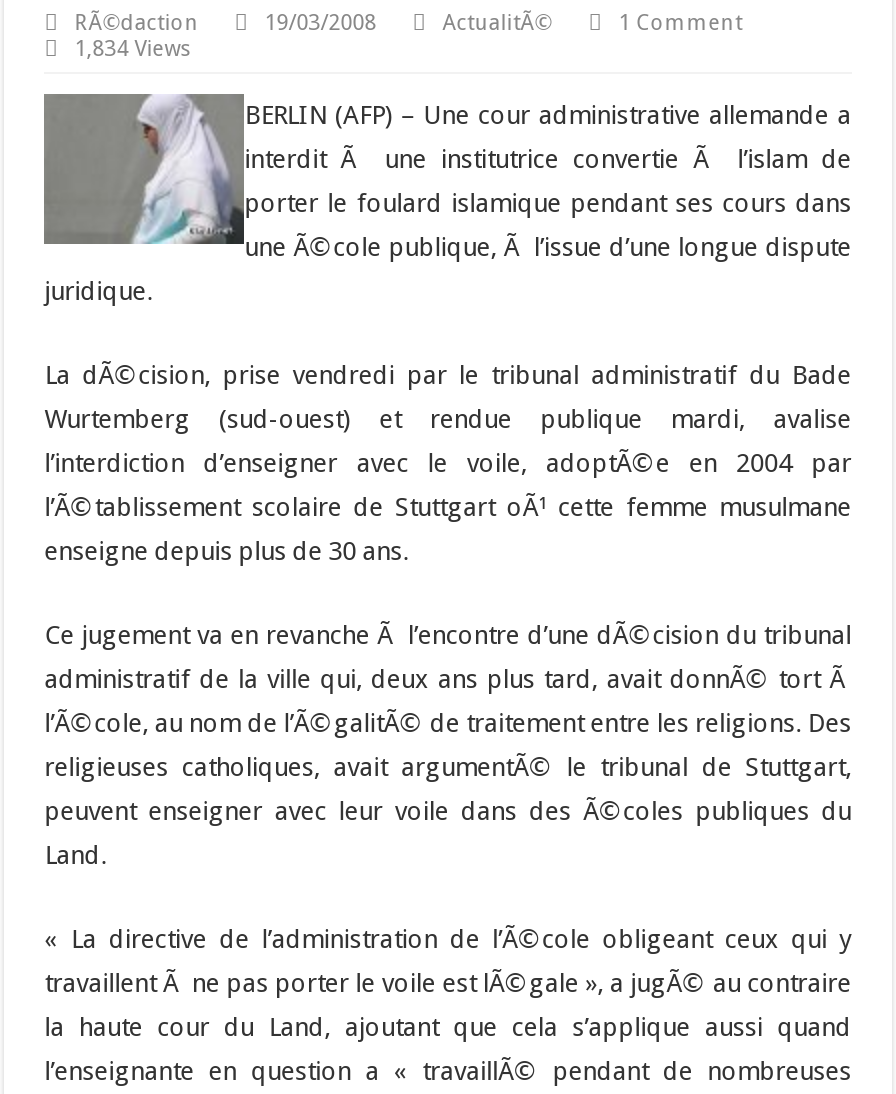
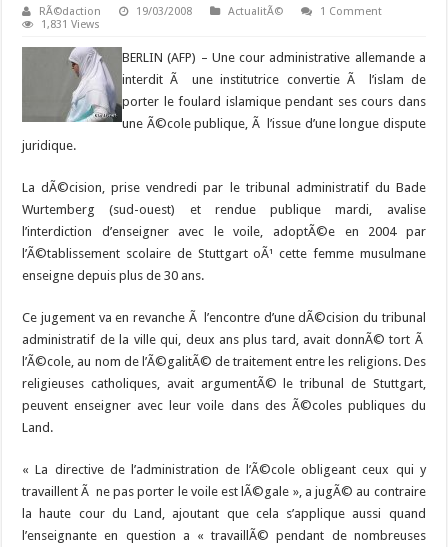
- 1,834 Views
+ 1,831 Views
